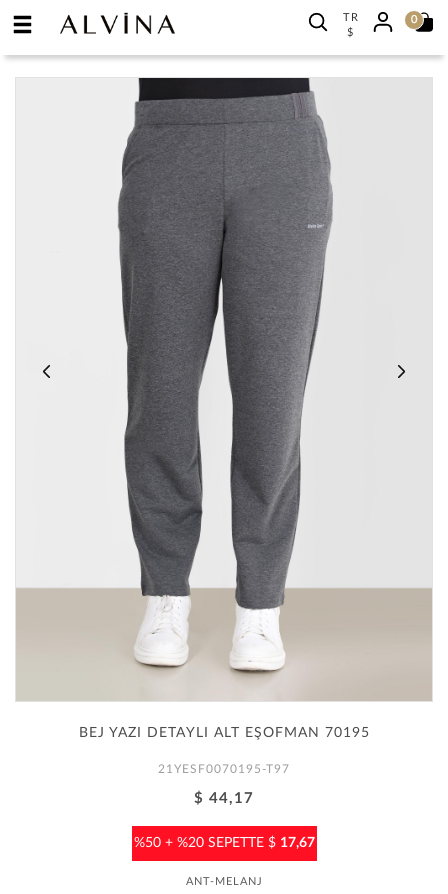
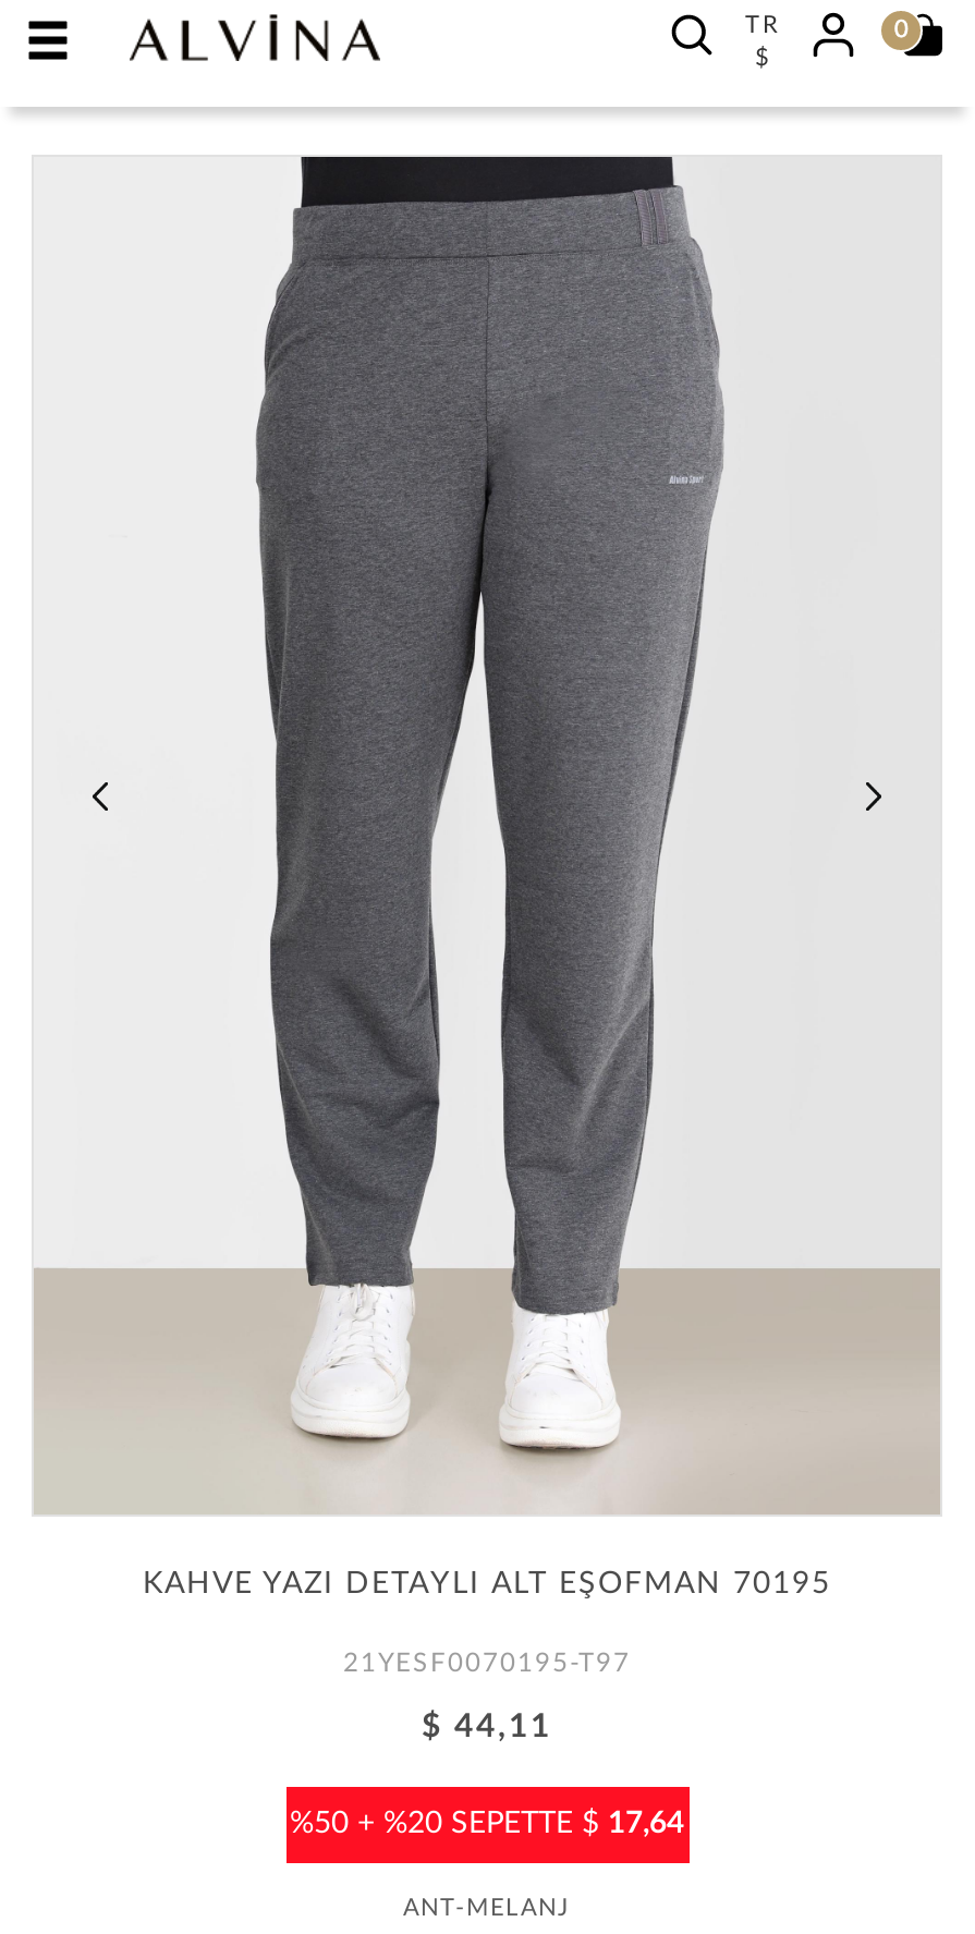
- BEJ YAZI DETAYLI ALT EŞOFMAN 70195
+ KAHVE YAZI DETAYLI ALT EŞOFMAN 70195

- $ 44,17
+ $ 44,11

- %50 + %20 SEPETTE $17,67
+ %50 + %20 SEPETTE $17,64
